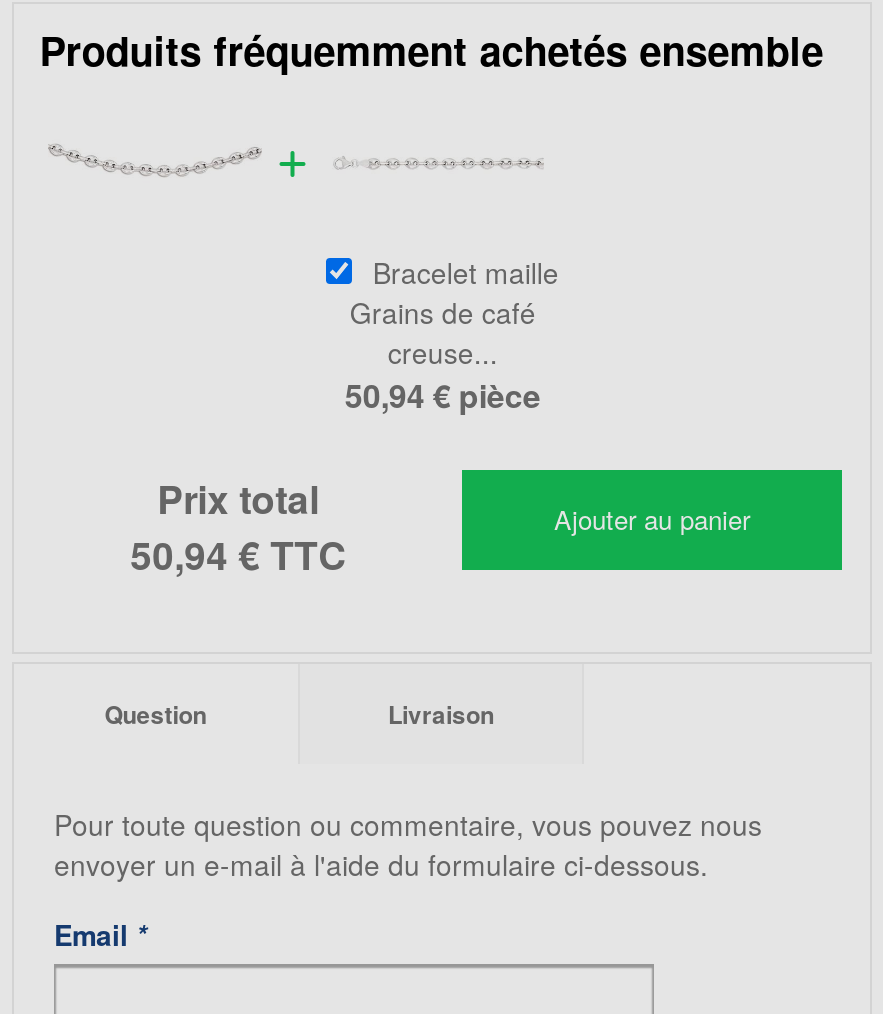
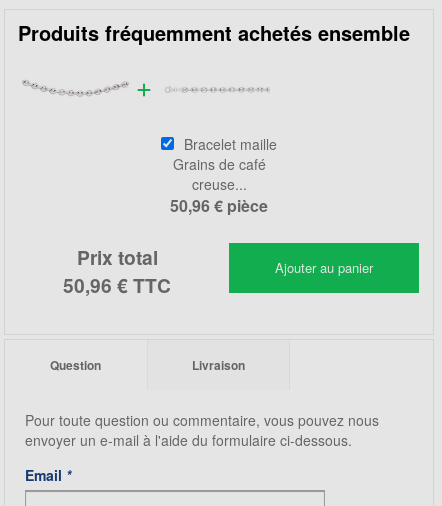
- 50,94 € pièce
+ 50,96 € pièce

- 50,94 €TTC
+ 50,96 €TTC
